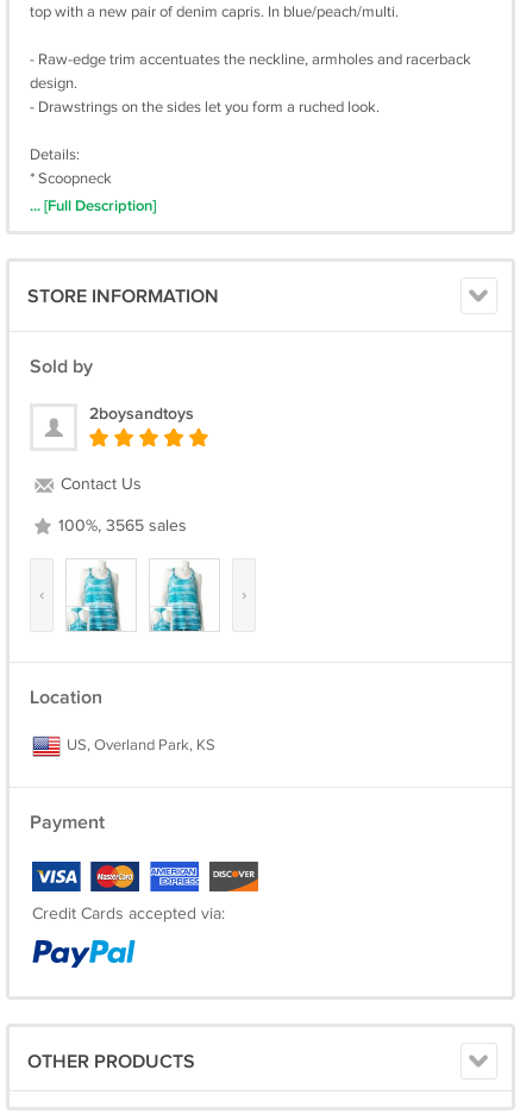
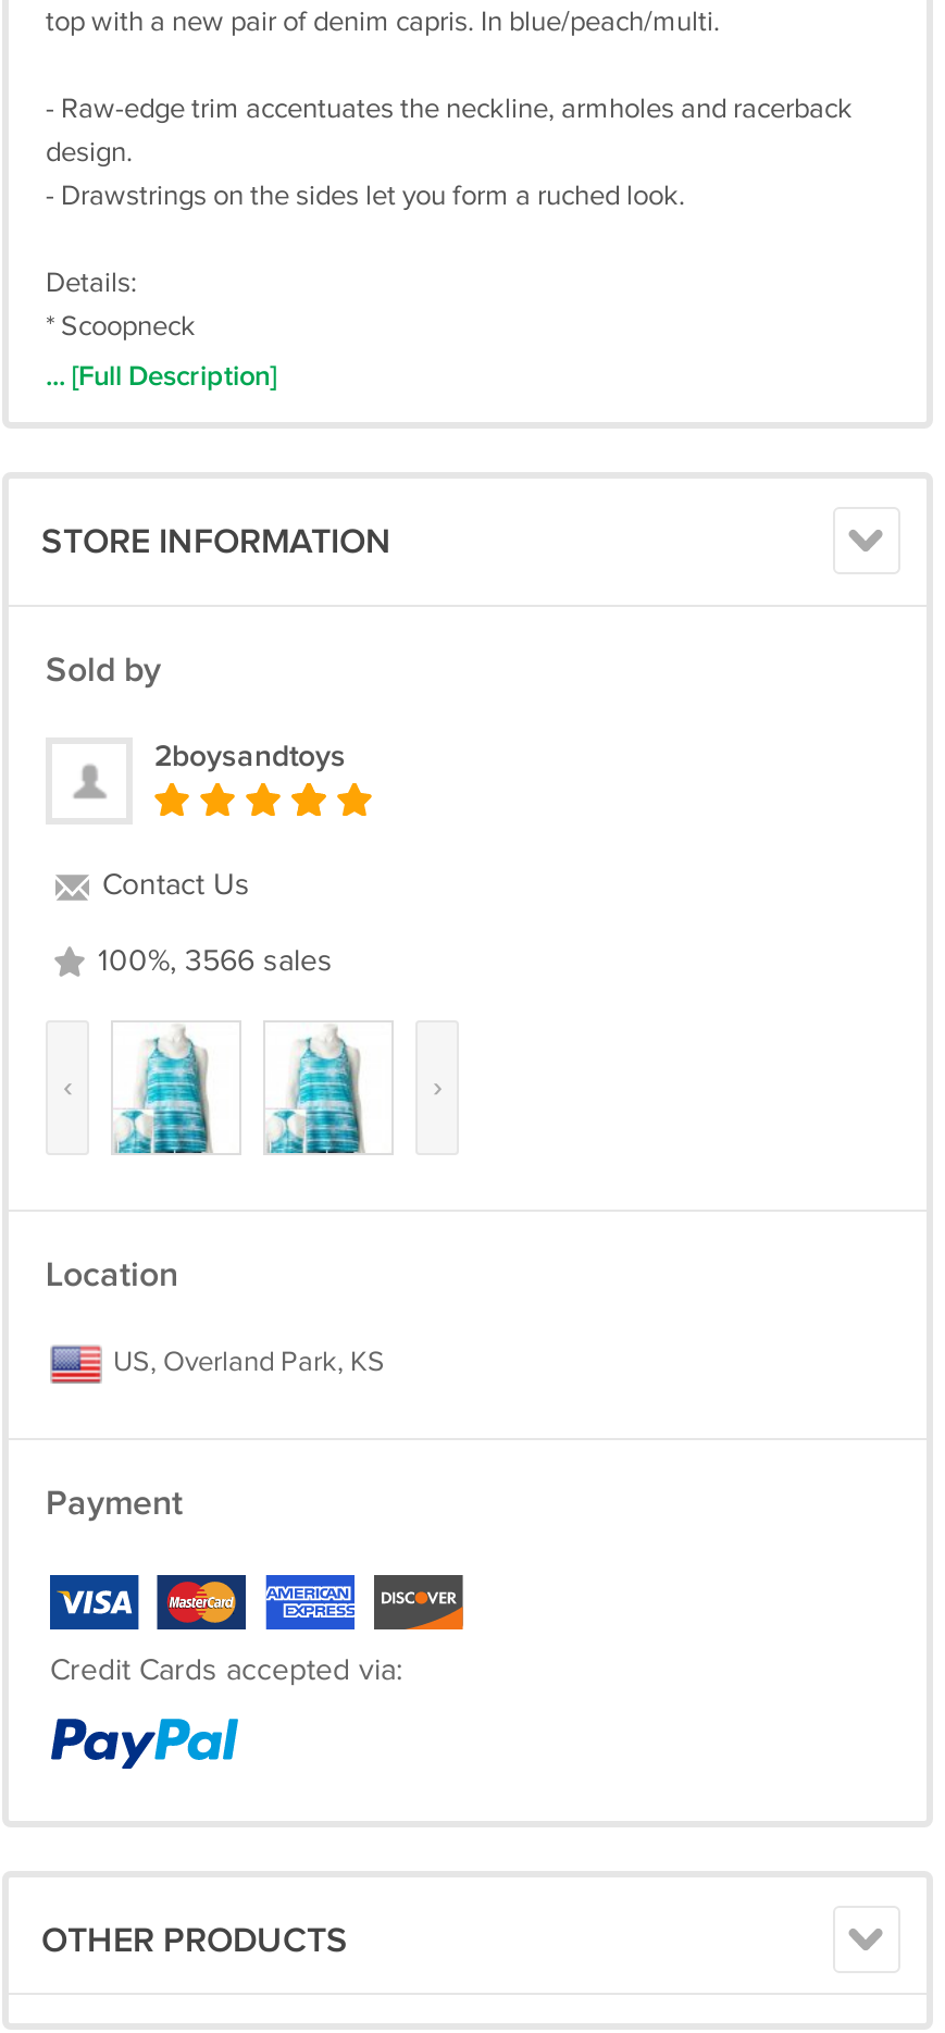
- 100%, 3565 sales
+ 100%, 3566 sales
